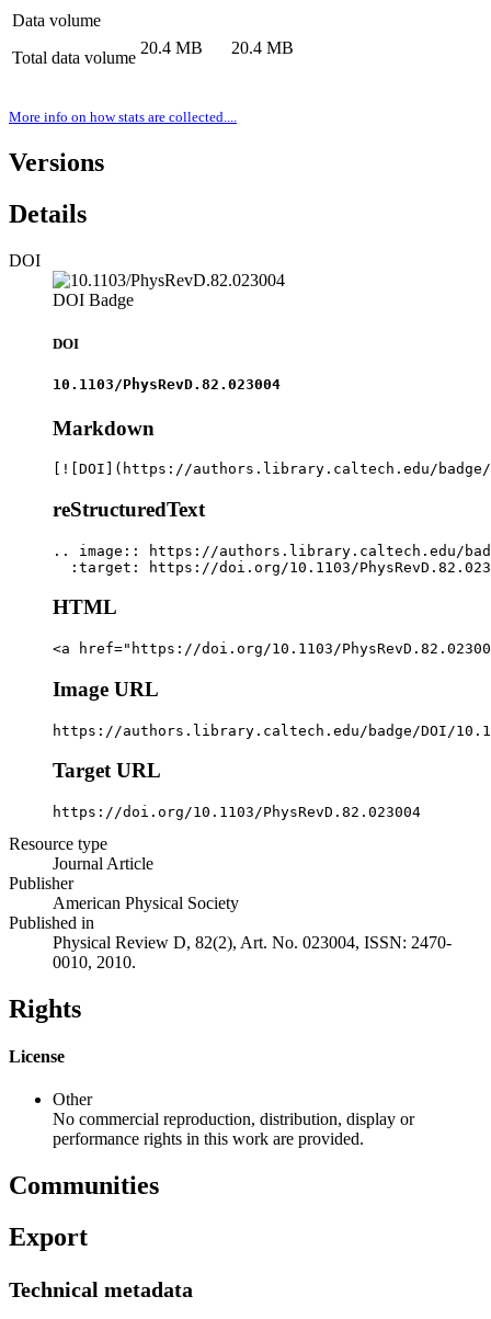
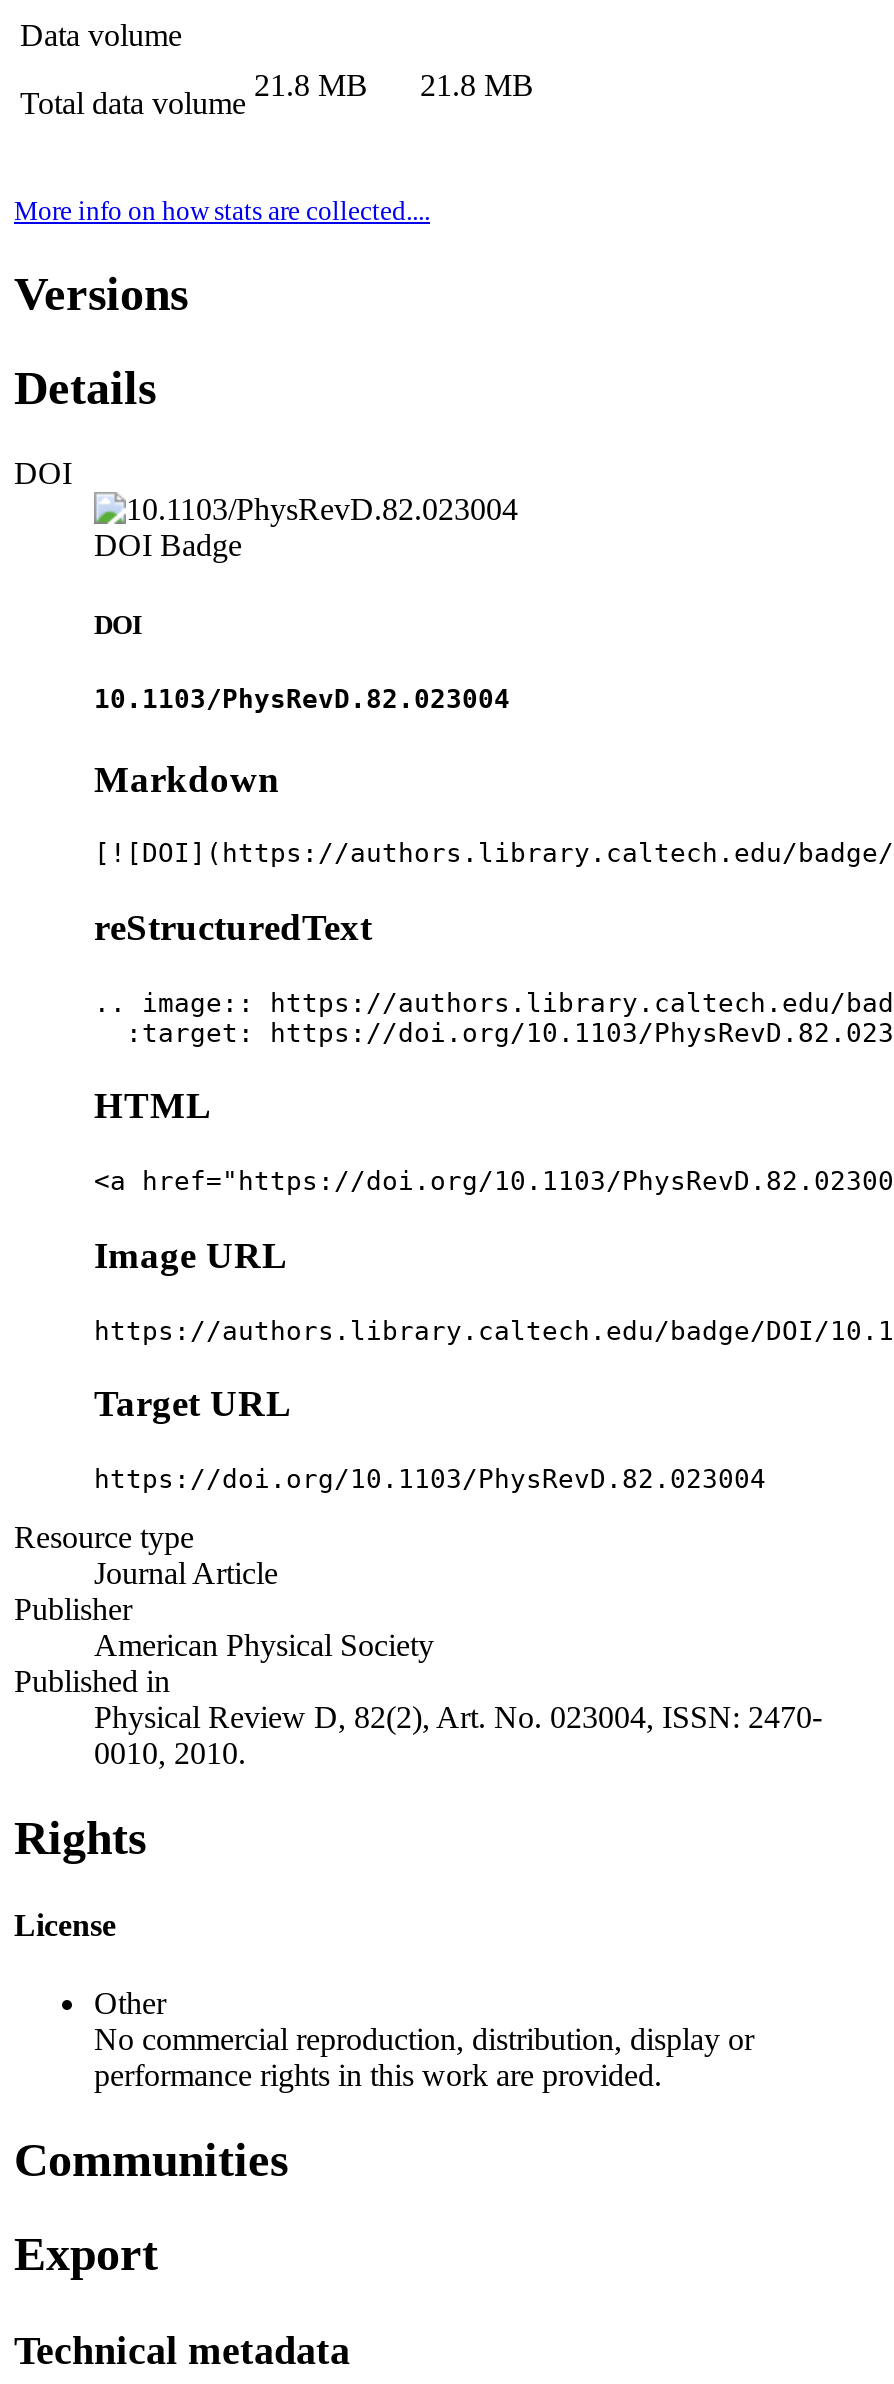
- 20.4 MB
+ 21.8 MB

- 20.4 MB
+ 21.8 MB
